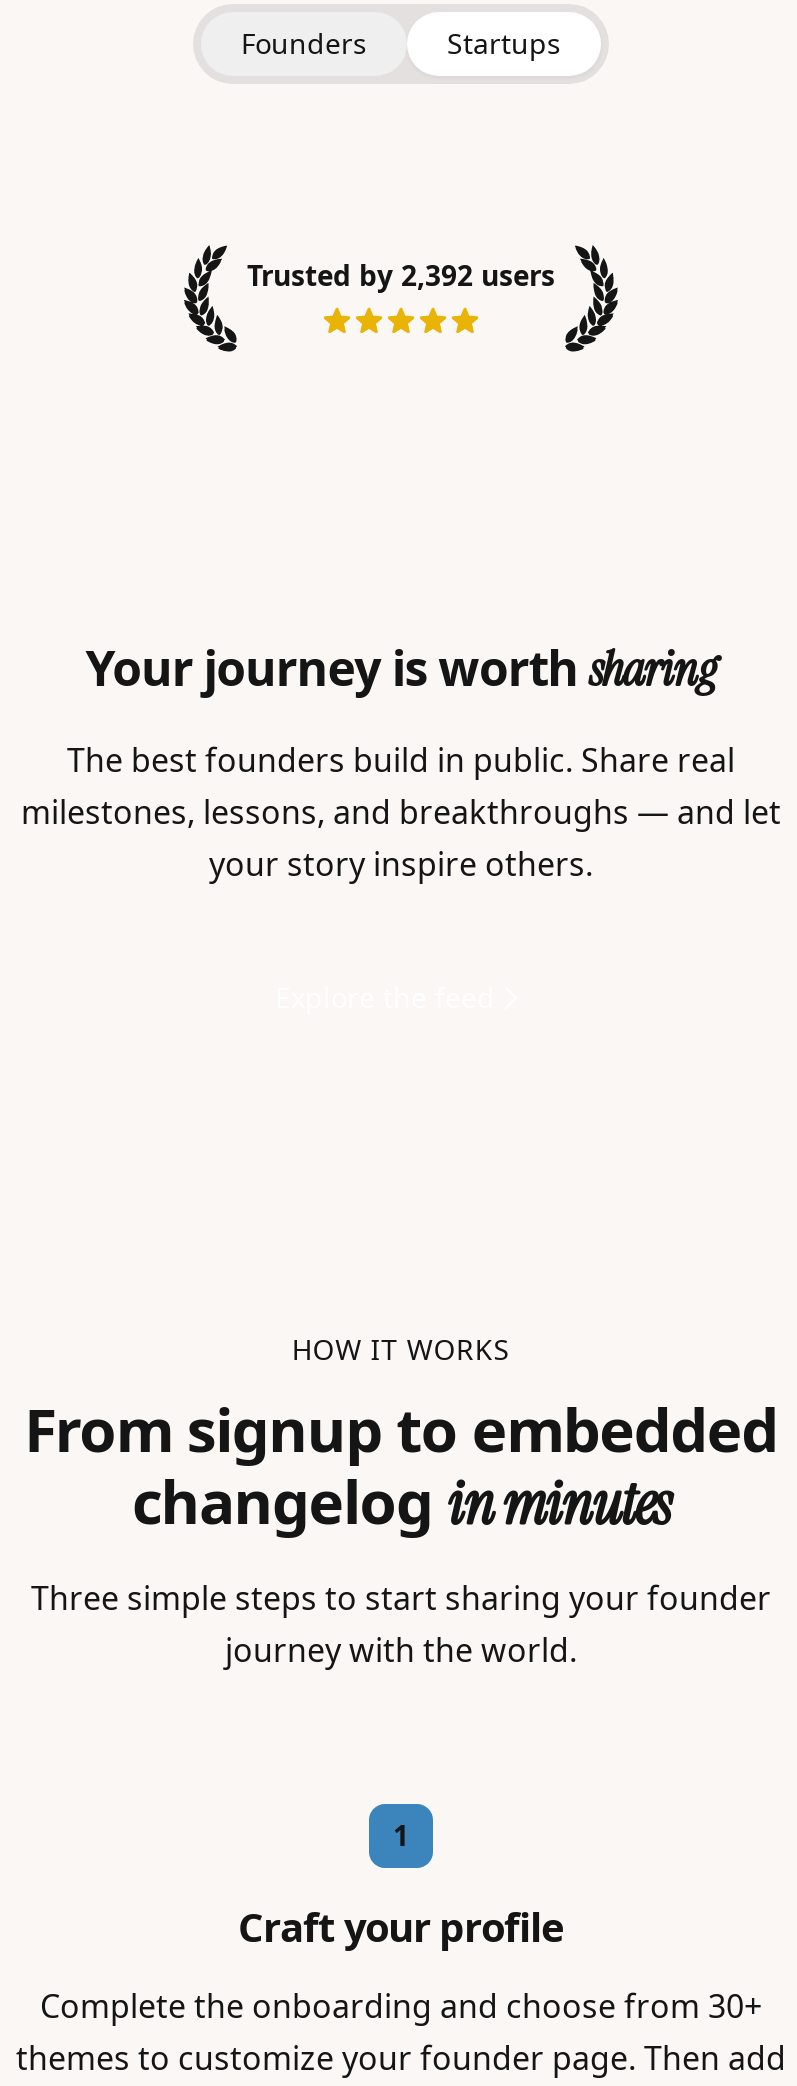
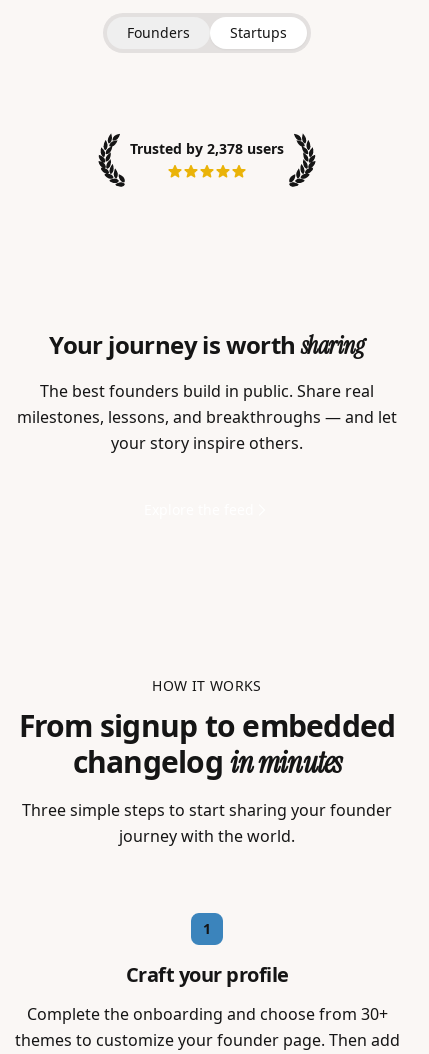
- Trusted by 2,392 users
+ Trusted by 2,378 users
